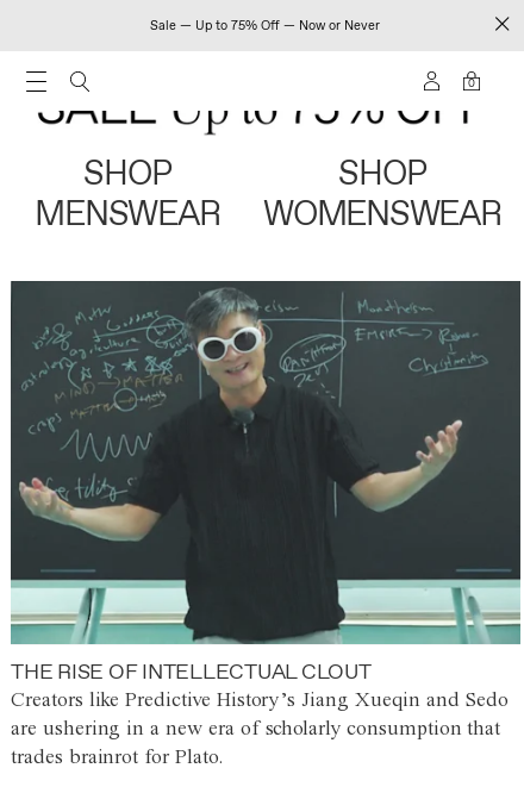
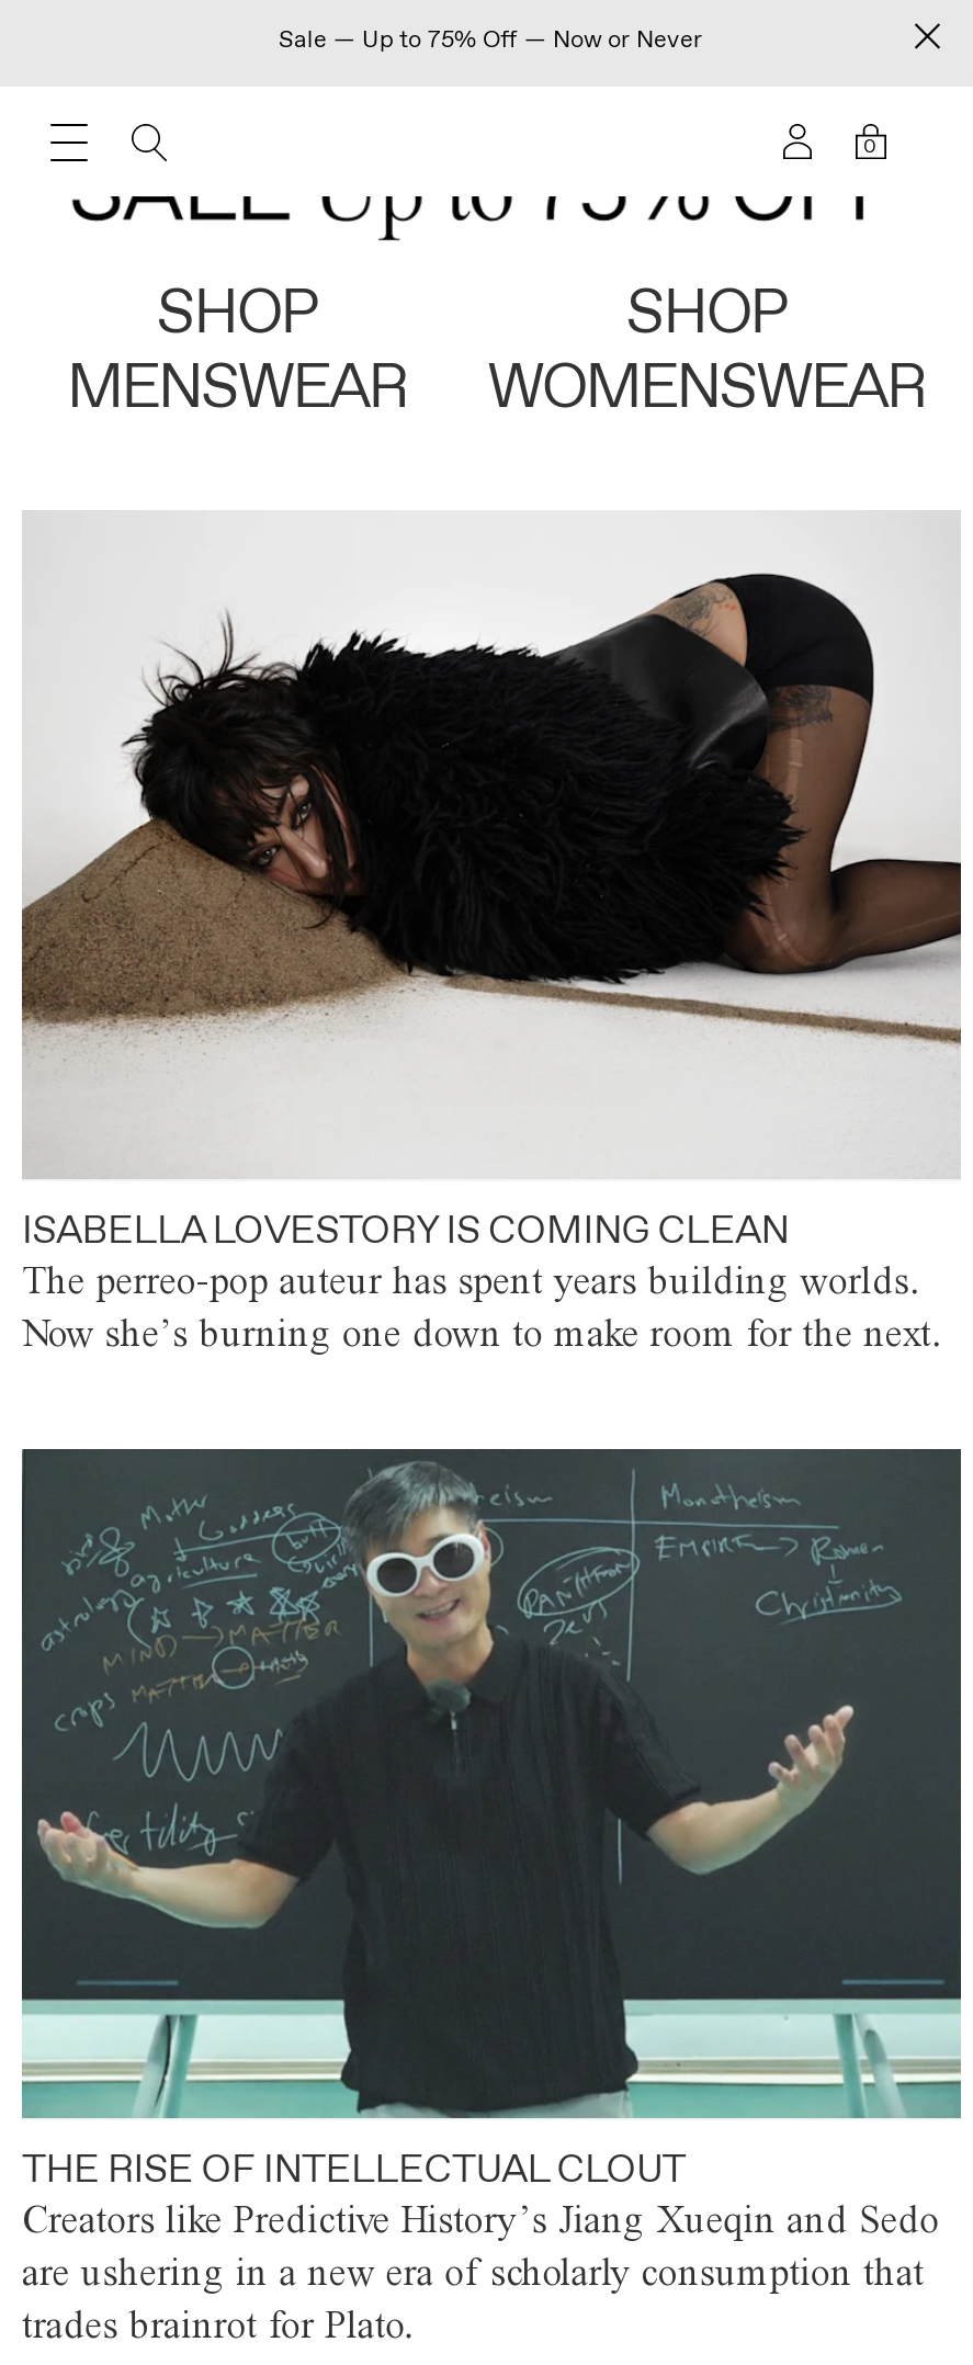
+ [image]
+ ISABELLA LOVESTORY IS COMING CLEAN
+ The perreo-pop auteur has spent years building worlds.
+ Now she’s burning one down to make room for the next.
